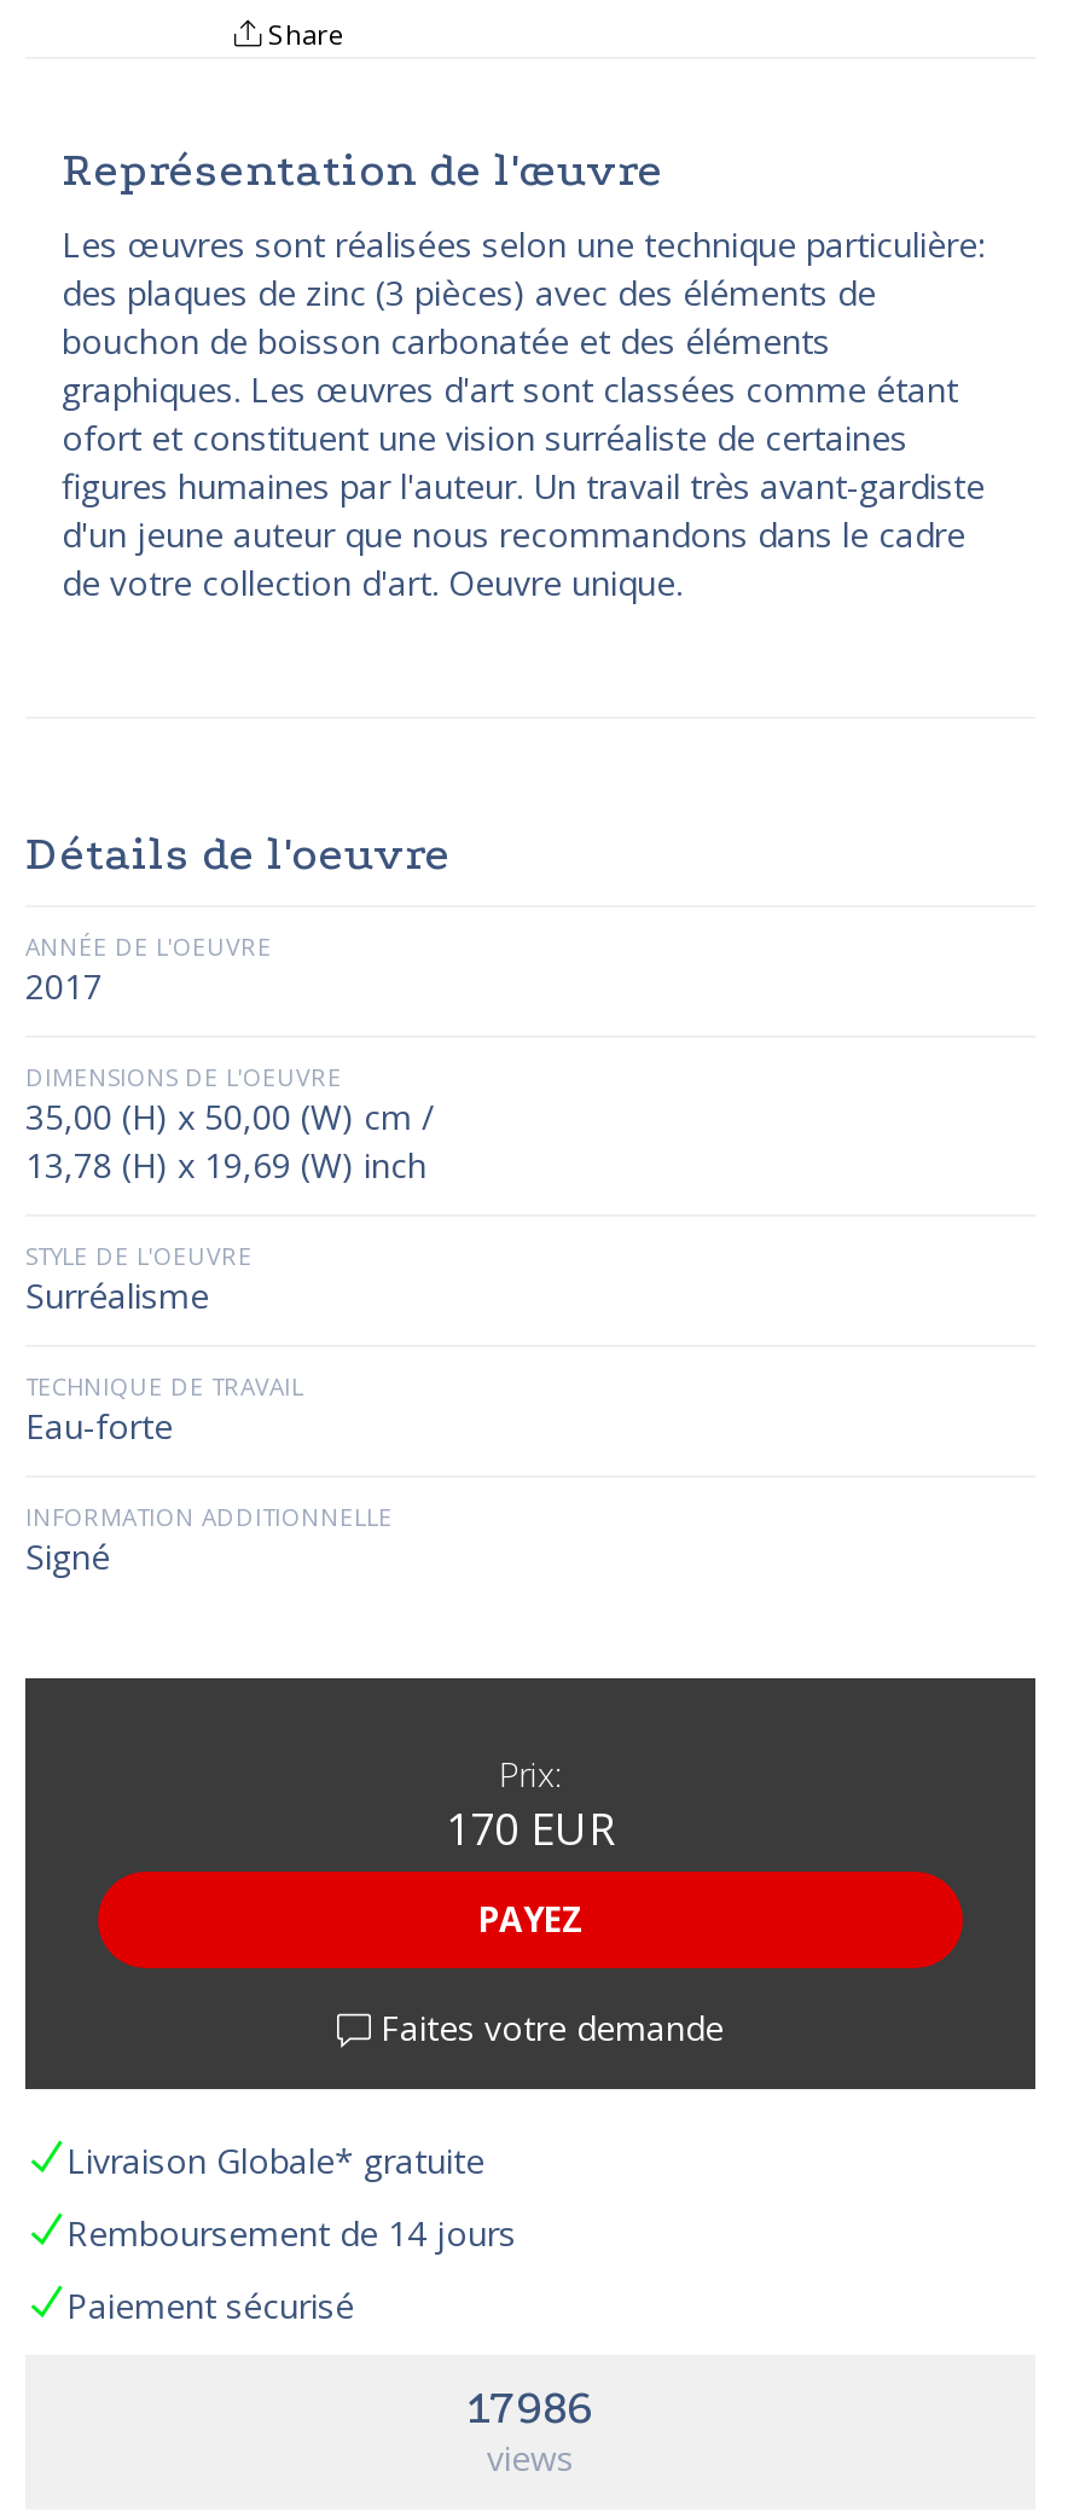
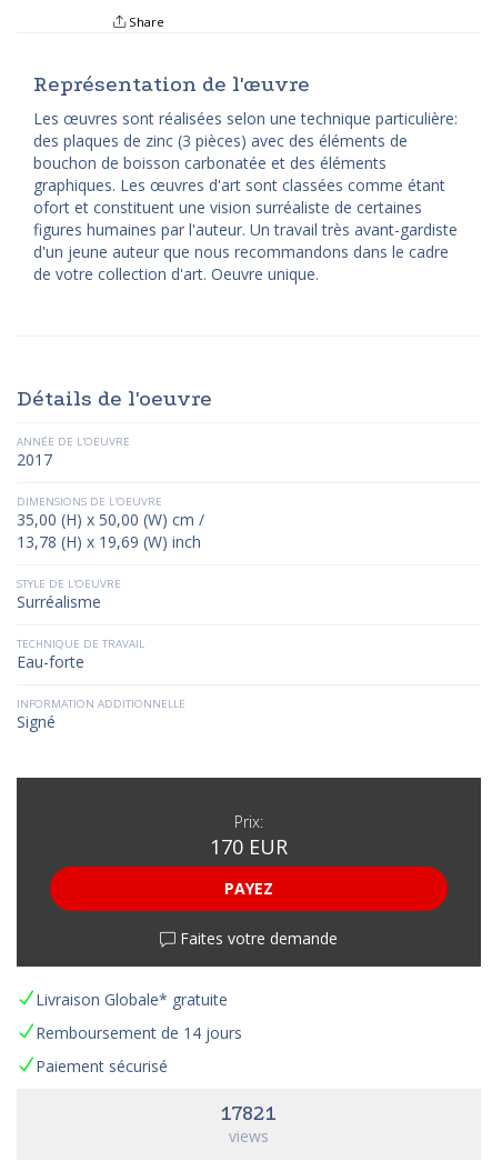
- 17986
+ 17821
